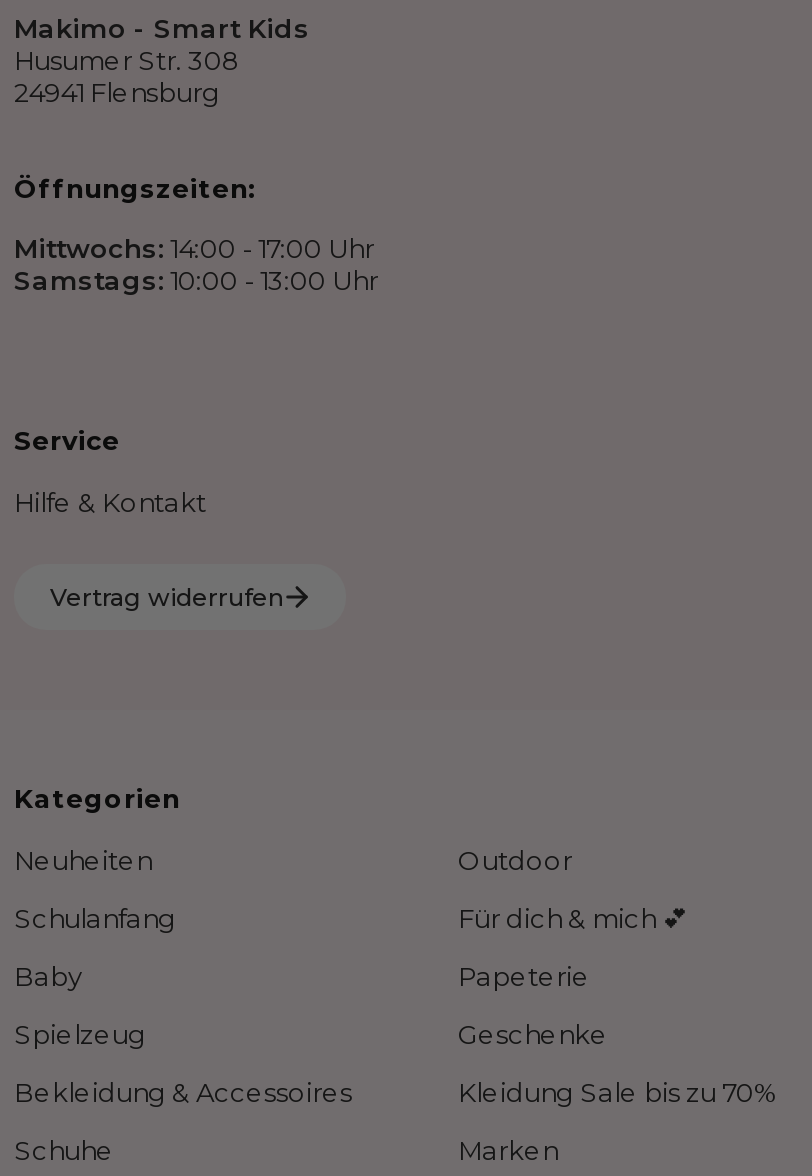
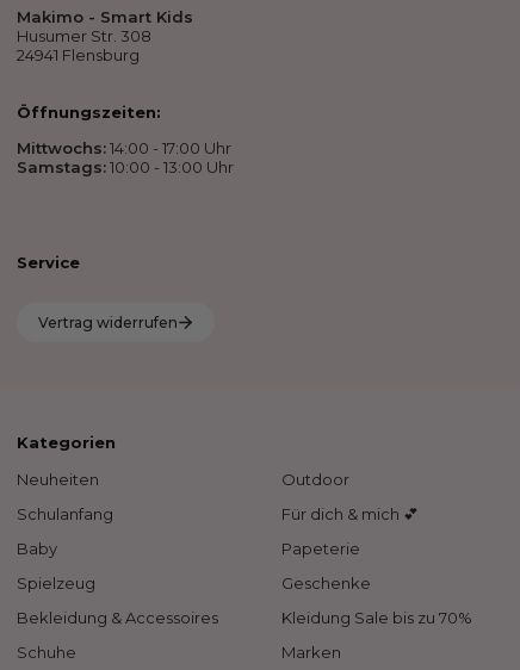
- Hilfe & Kontakt
